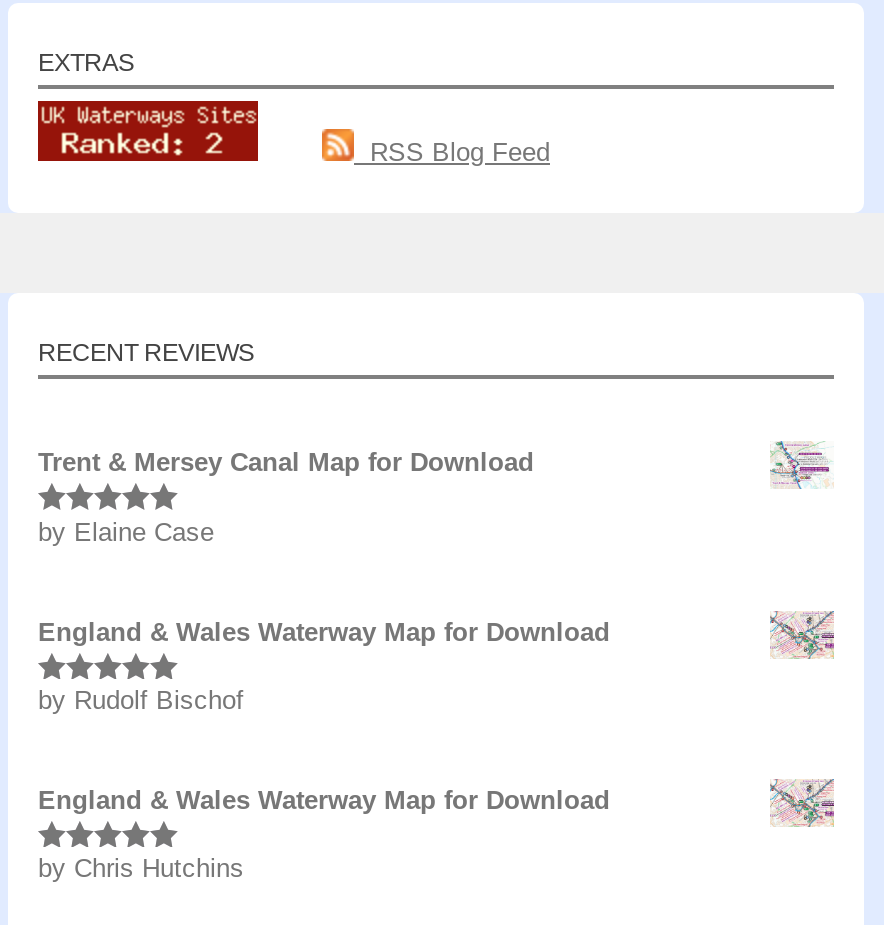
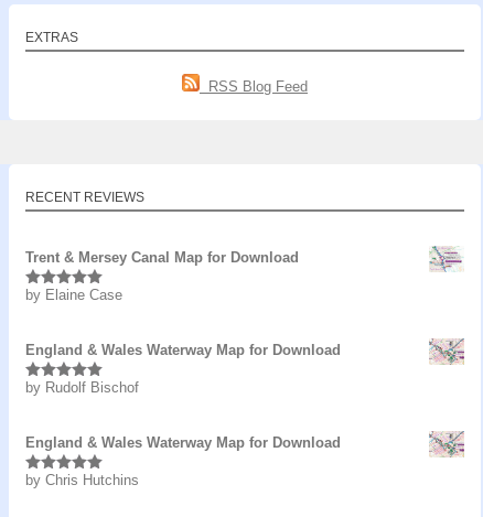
- [image]
